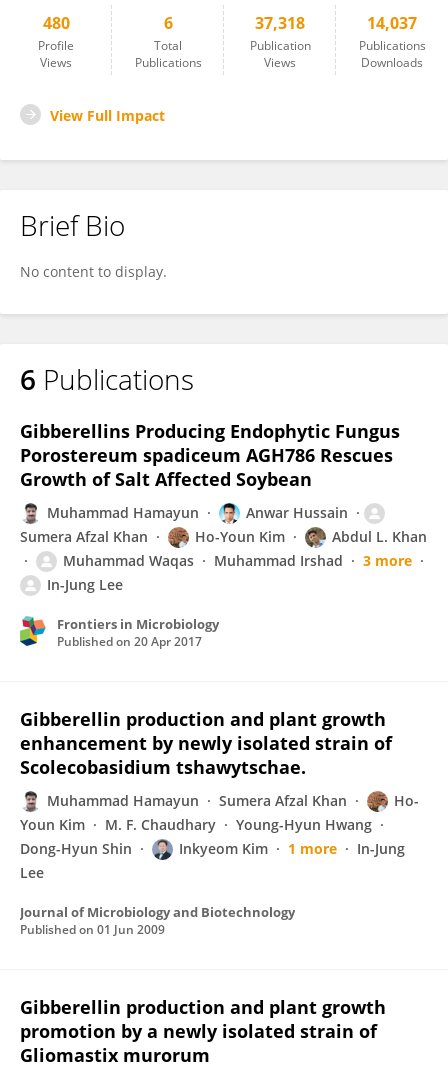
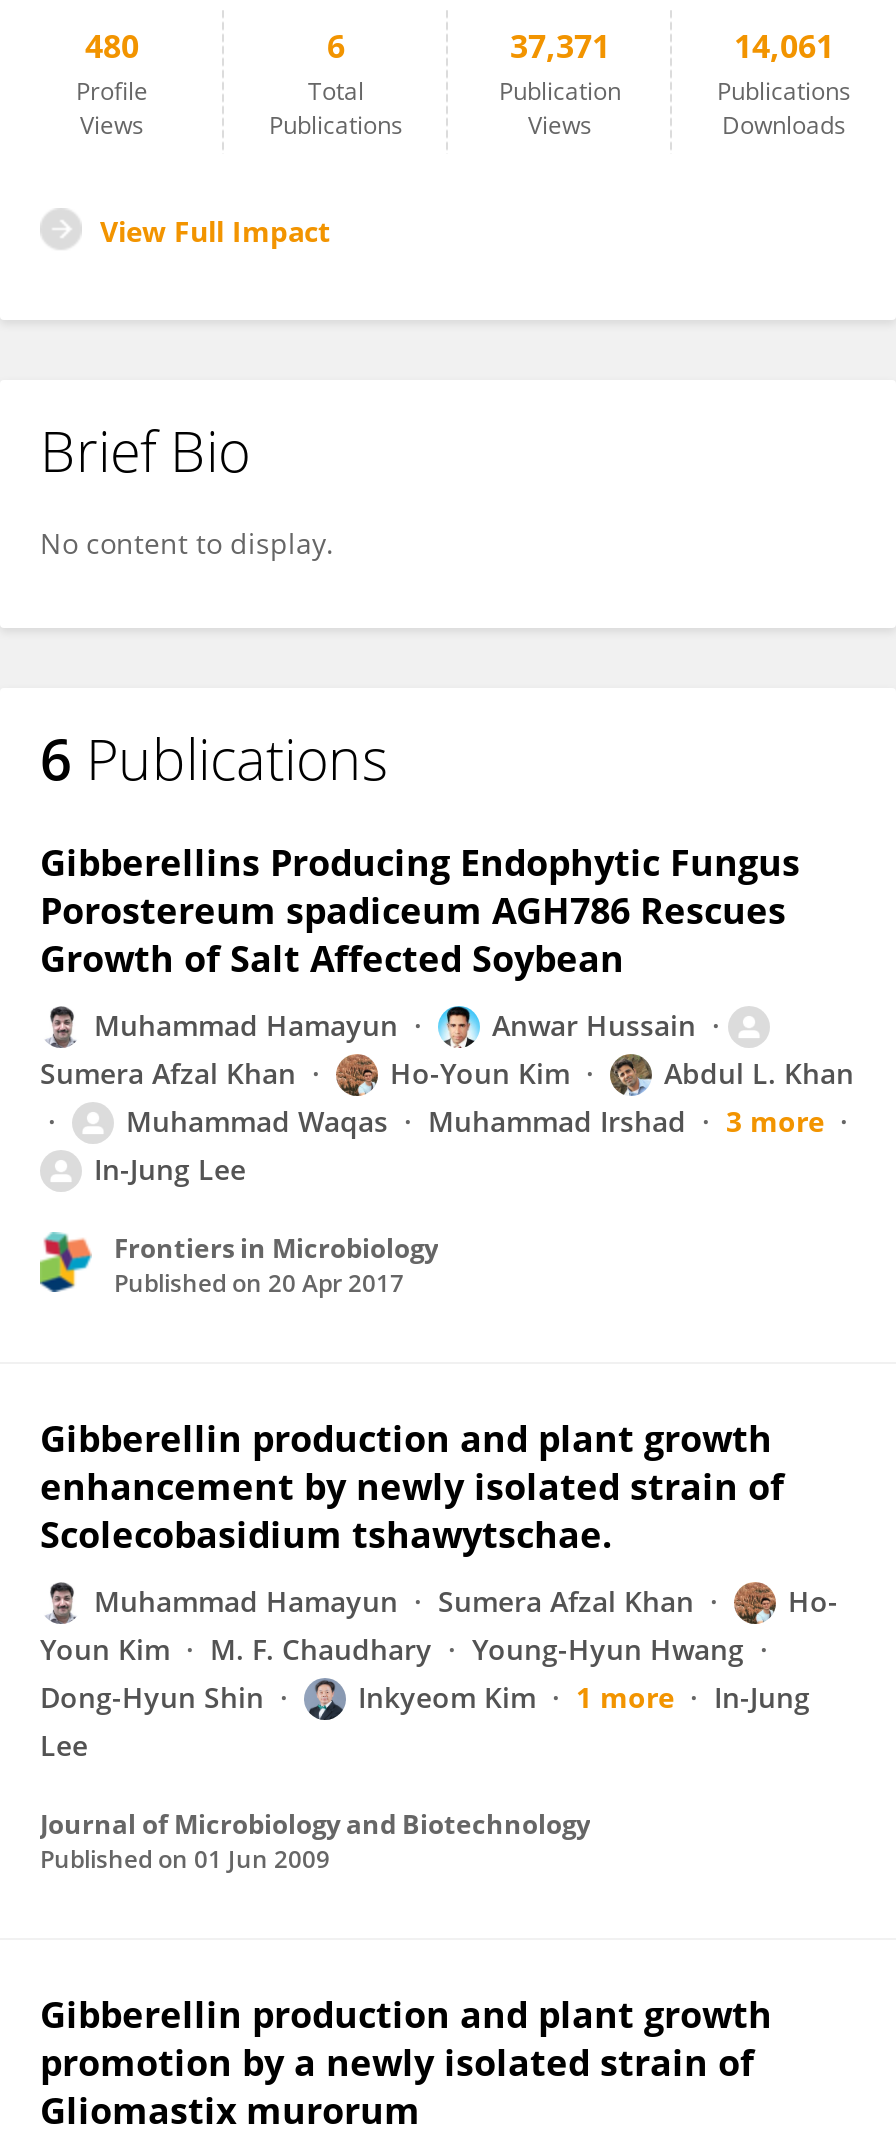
- 37,318
+ 37,371

- 14,037
+ 14,061
